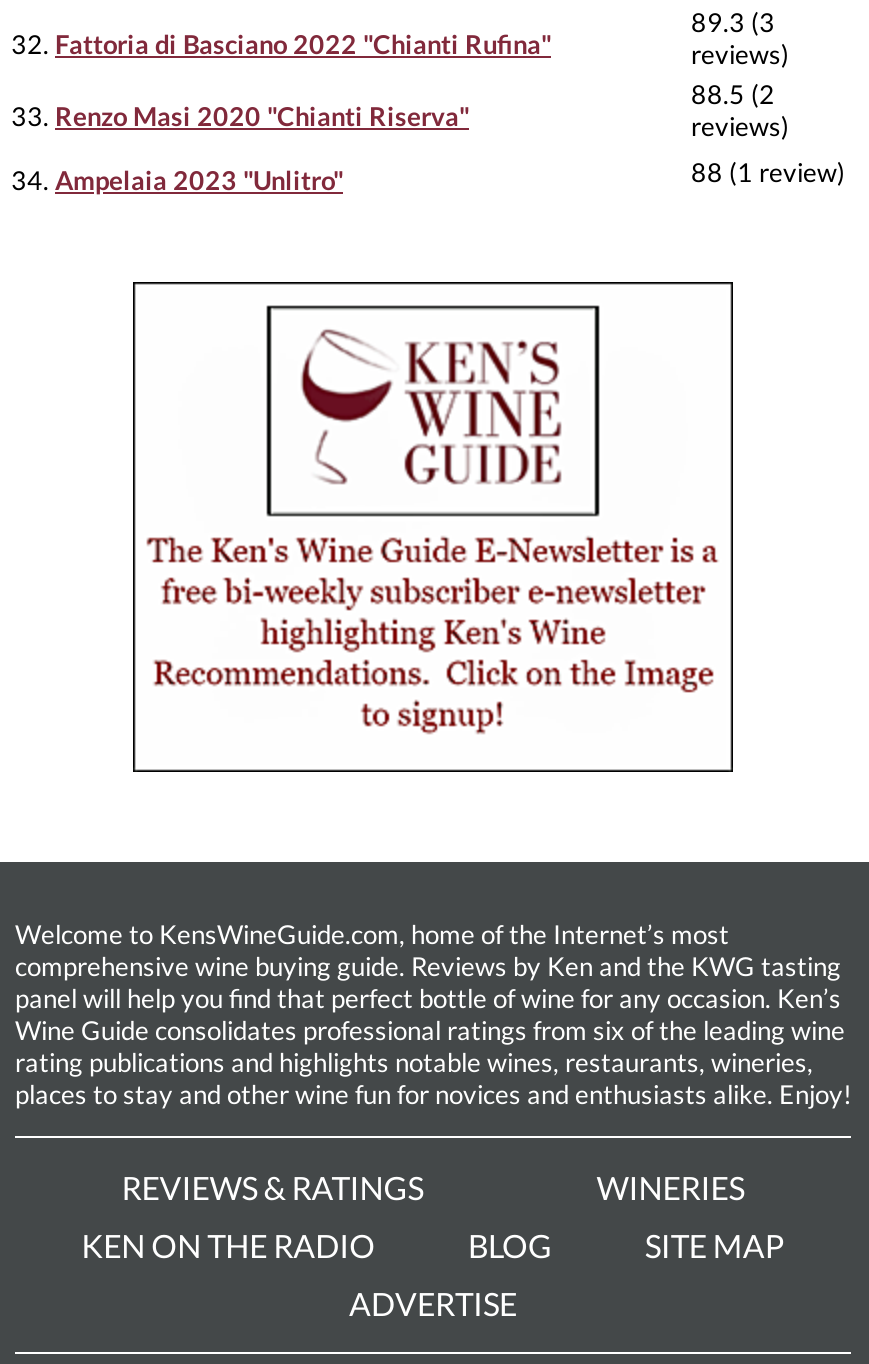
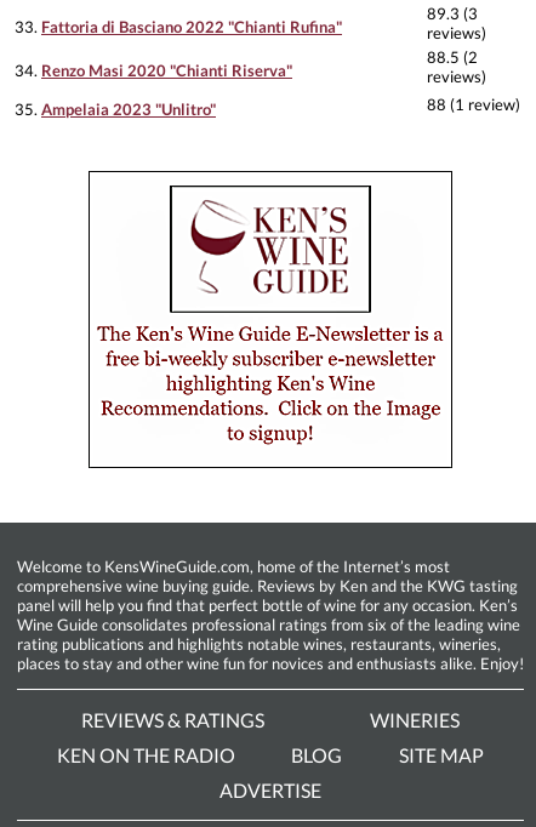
- 32. Fattoria di Basciano 2022 "Chianti Rufina"
+ 33. Fattoria di Basciano 2022 "Chianti Rufina"

- 33. Renzo Masi 2020 "Chianti Riserva"
+ 34. Renzo Masi 2020 "Chianti Riserva"

- 34. Ampelaia 2023 "Unlitro"
+ 35. Ampelaia 2023 "Unlitro"
